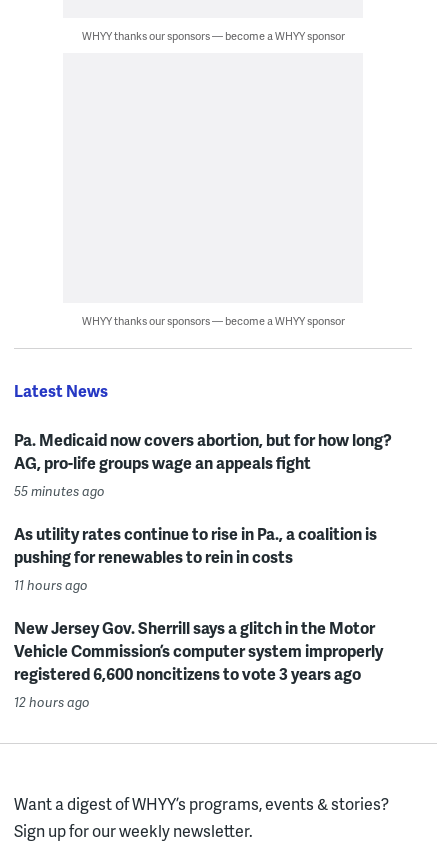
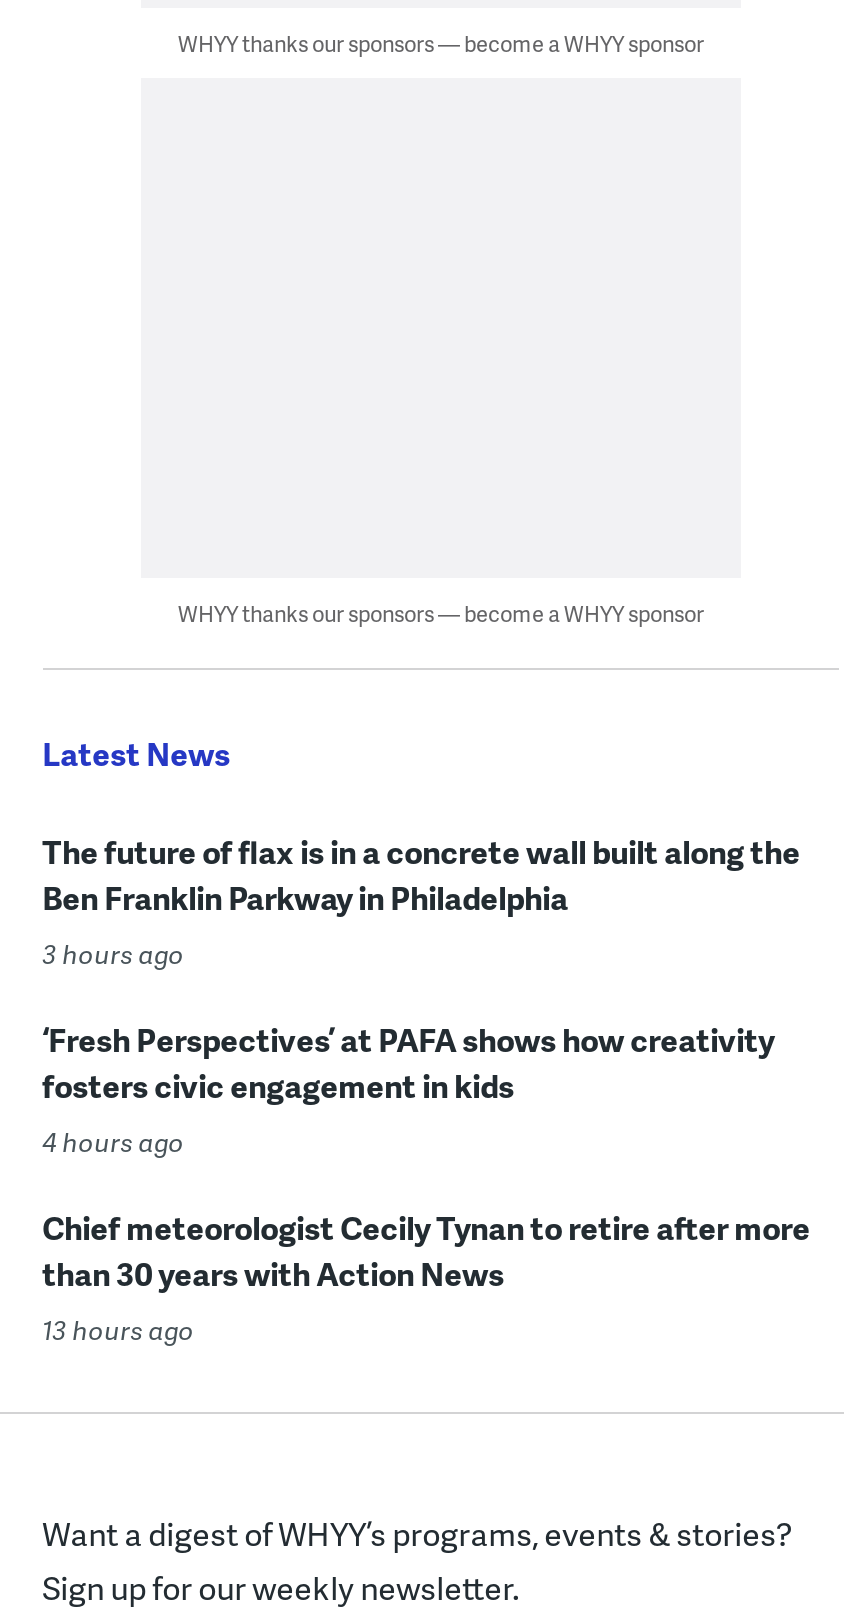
- Pa. Medicaid now covers abortion, but for how long?
- AG, pro-life groups wage an appeals fight
- 55 minutes ago
+ The future of flax is in a concrete wall built along the
+ Ben Franklin Parkway in Philadelphia
+ 3 hours ago

- As utility rates continue to rise in Pa., a coalition is
- pushing for renewables to rein in costs
- 11 hours ago
+ ‘Fresh Perspectives’ at PAFA shows how creativity
+ fosters civic engagement in kids
+ 4 hours ago

- New Jersey Gov. Sherrill says a glitch in the Motor
- Vehicle Commission’s computer system improperly
- registered 6,600 noncitizens to vote 3 years ago
- 12 hours ago
+ Chief meteorologist Cecily Tynan to retire after more
+ than 30 years with Action News
+ 13 hours ago
